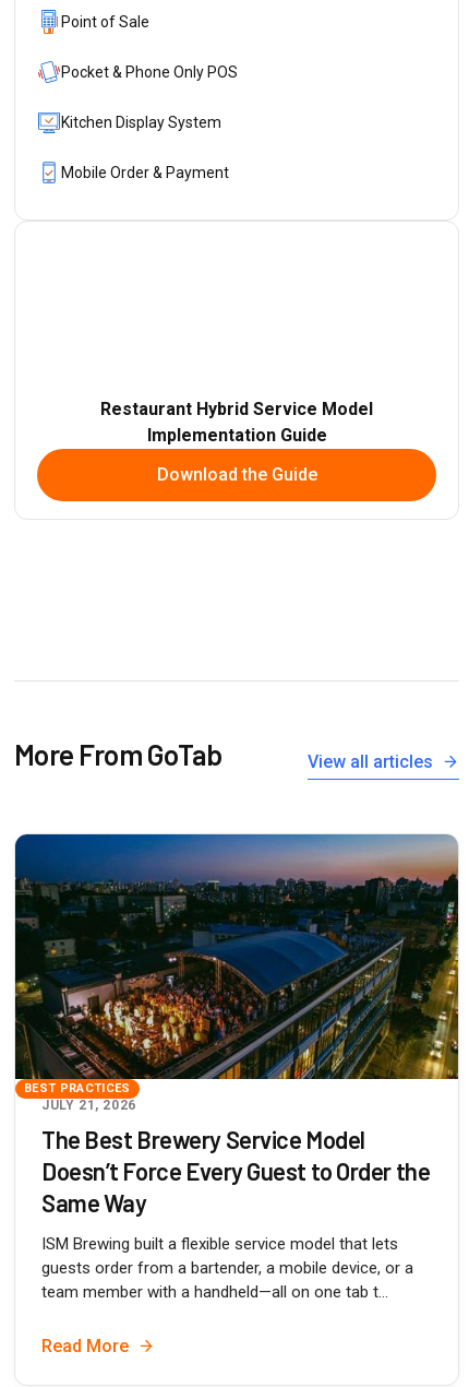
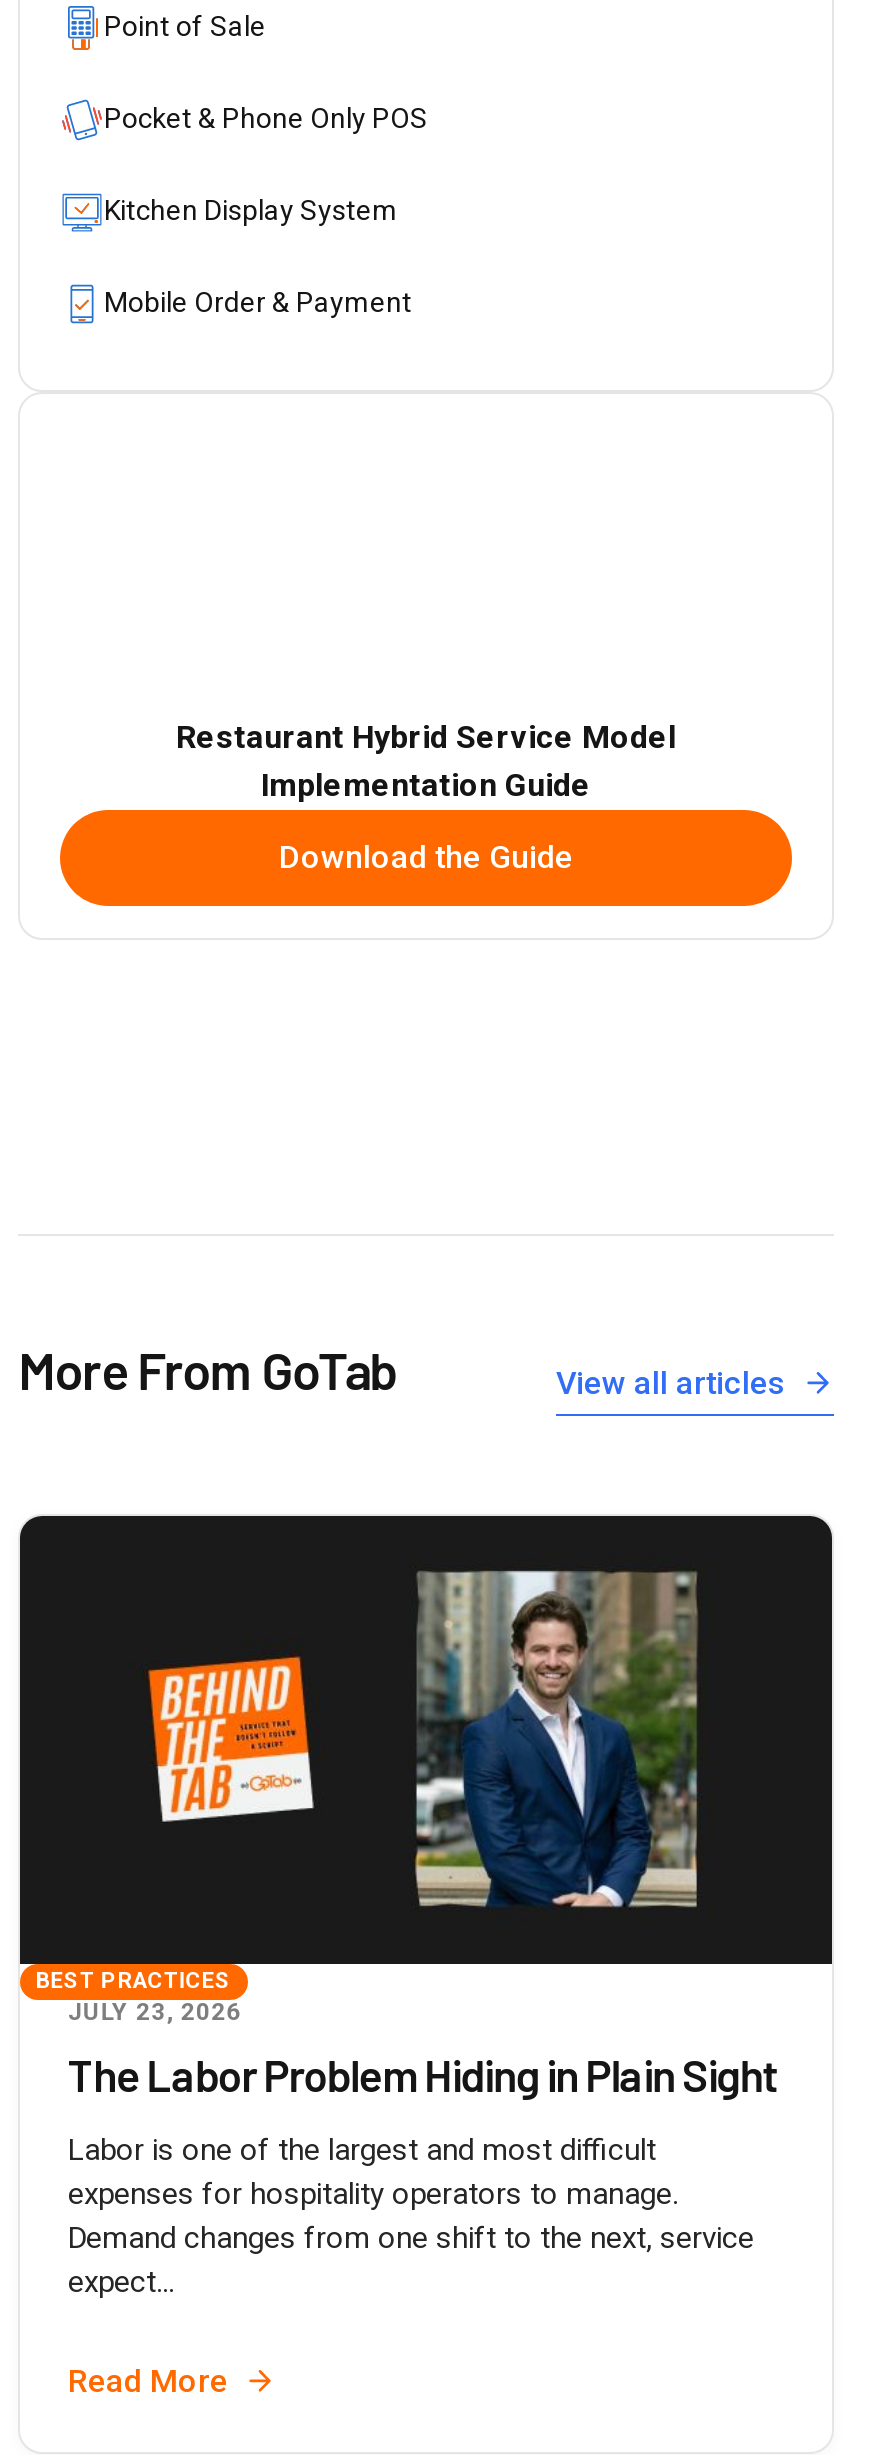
- [image]
- JULY 21, 2026
- The Best Brewery Service Model
- Doesn’t Force Every Guest to Order the
- Same Way
+ [image]
+ JULY 23, 2026
+ The Labor Problem Hiding in Plain Sight

- ISM Brewing built a flexible service model that lets
- guests order from a bartender, a mobile device, or a
- team member with a handheld—all on one tab t...
+ Labor is one of the largest and most difficult
+ expenses for hospitality operators to manage.
+ Demand changes from one shift to the next, service
+ expect...
